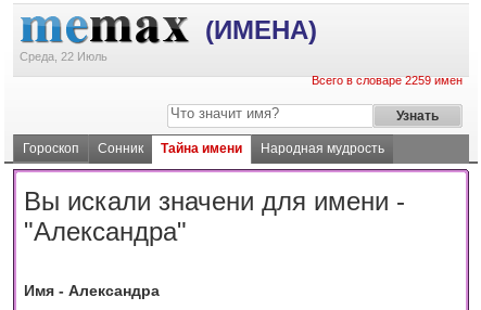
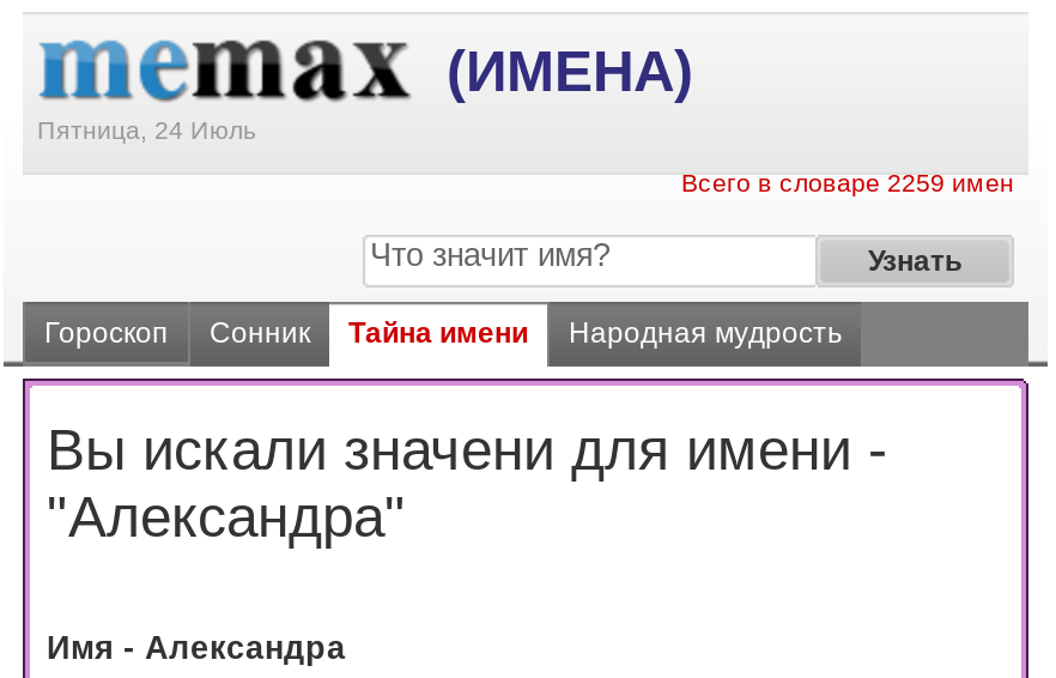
- Среда, 22 Июль
+ Пятница, 24 Июль
